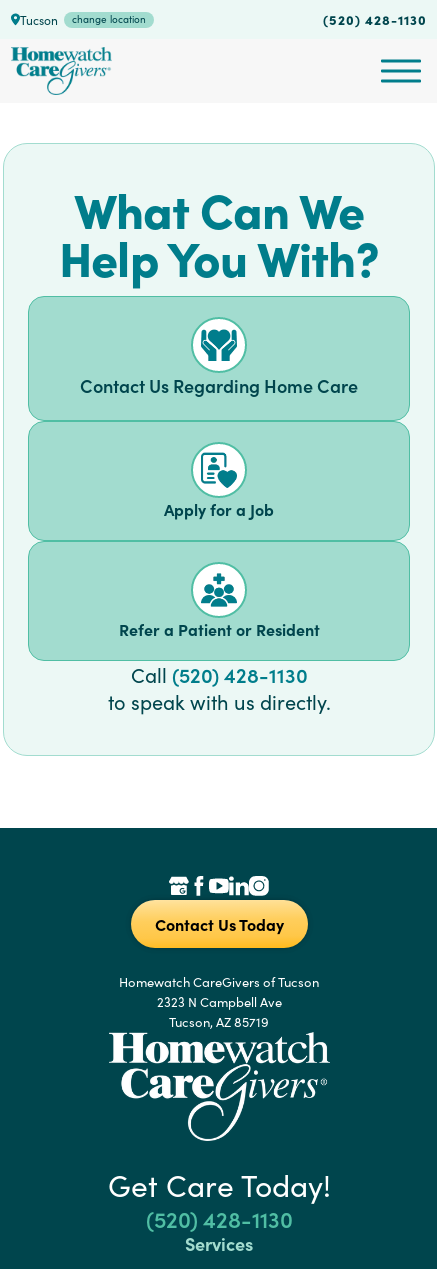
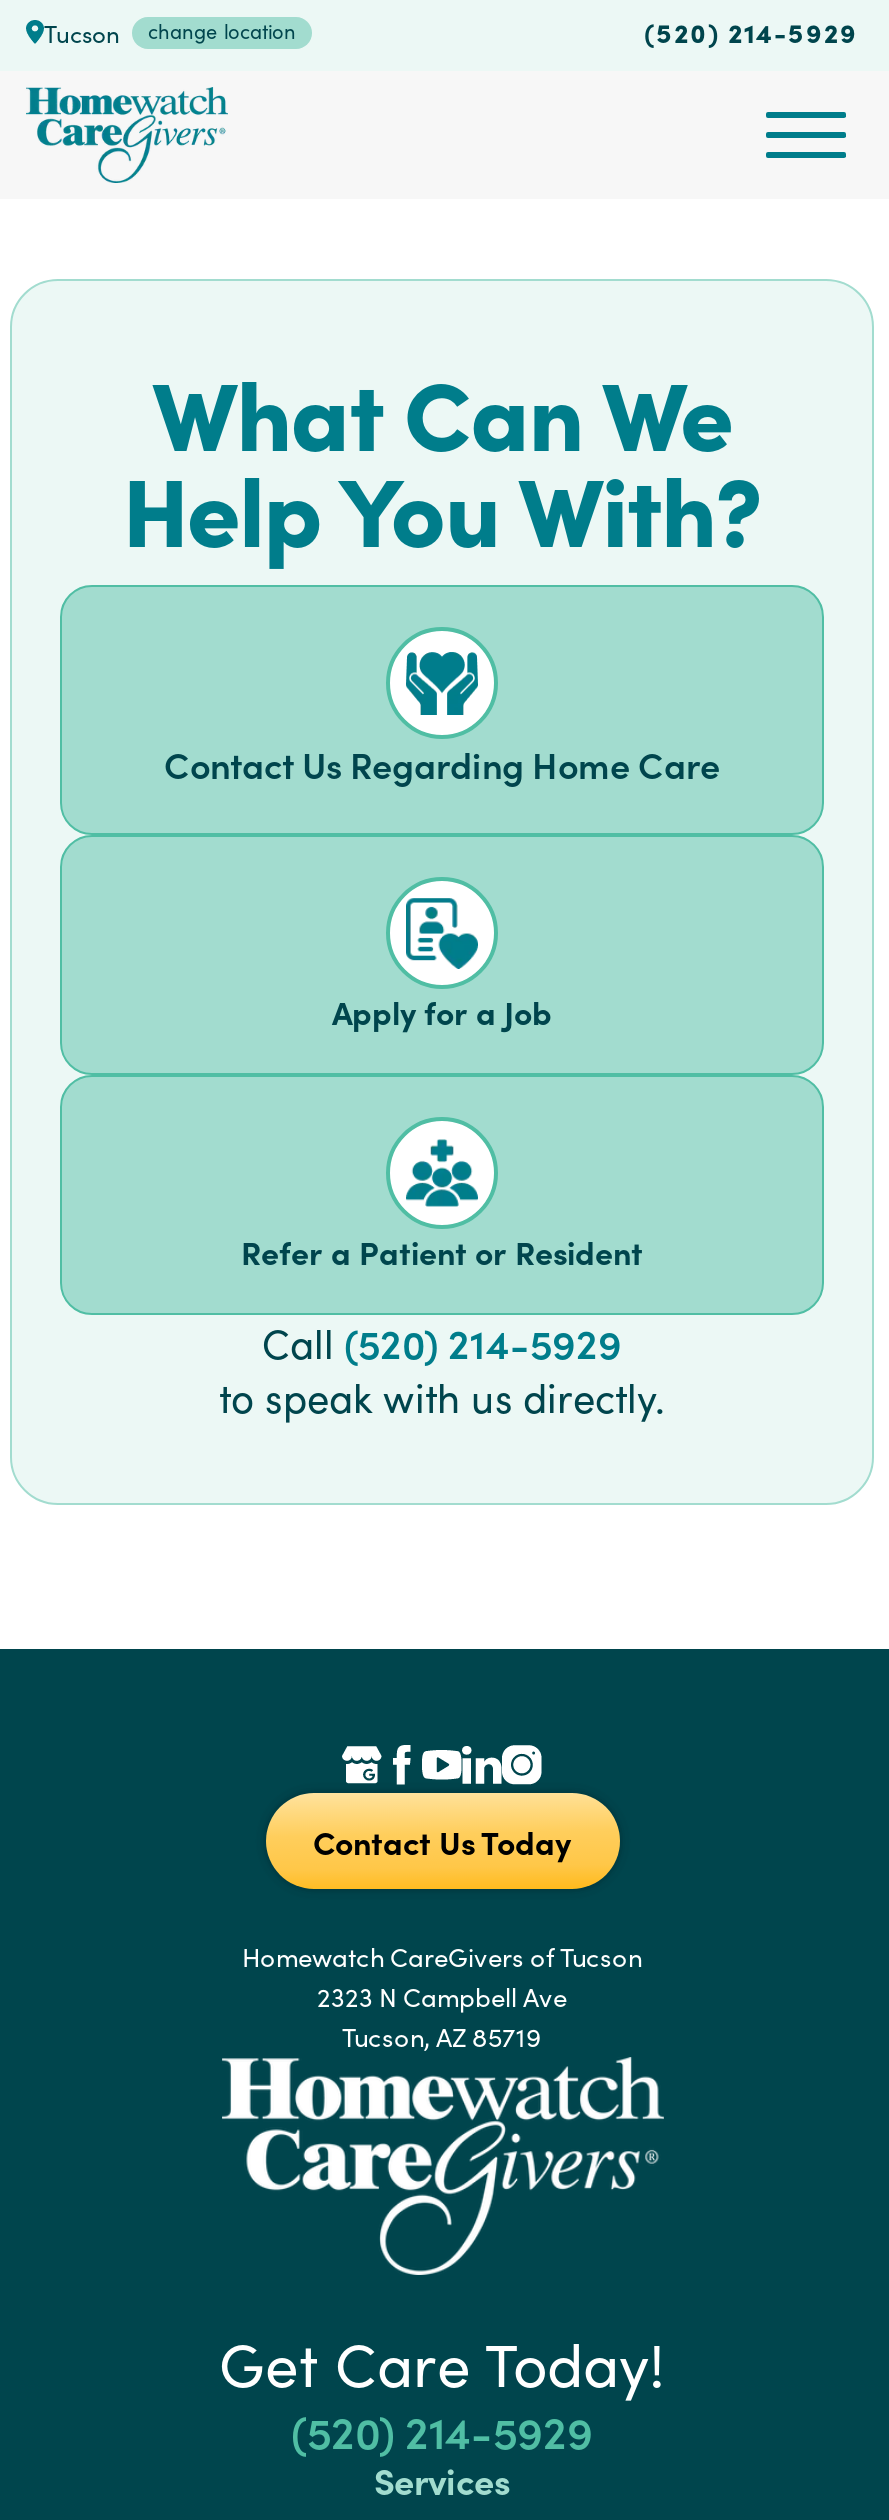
- (520) 428-1130
+ (520) 214-5929

- Call(520) 428-1130
+ Call(520) 214-5929

- (520) 428-1130
+ (520) 214-5929
